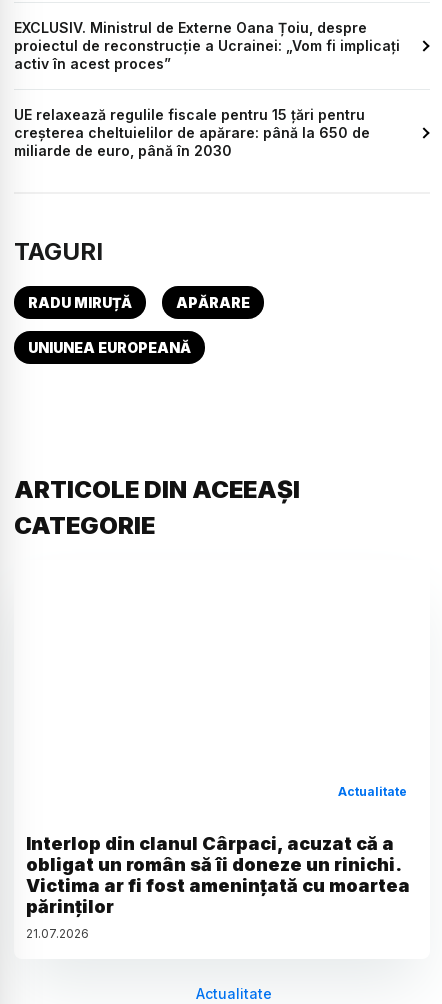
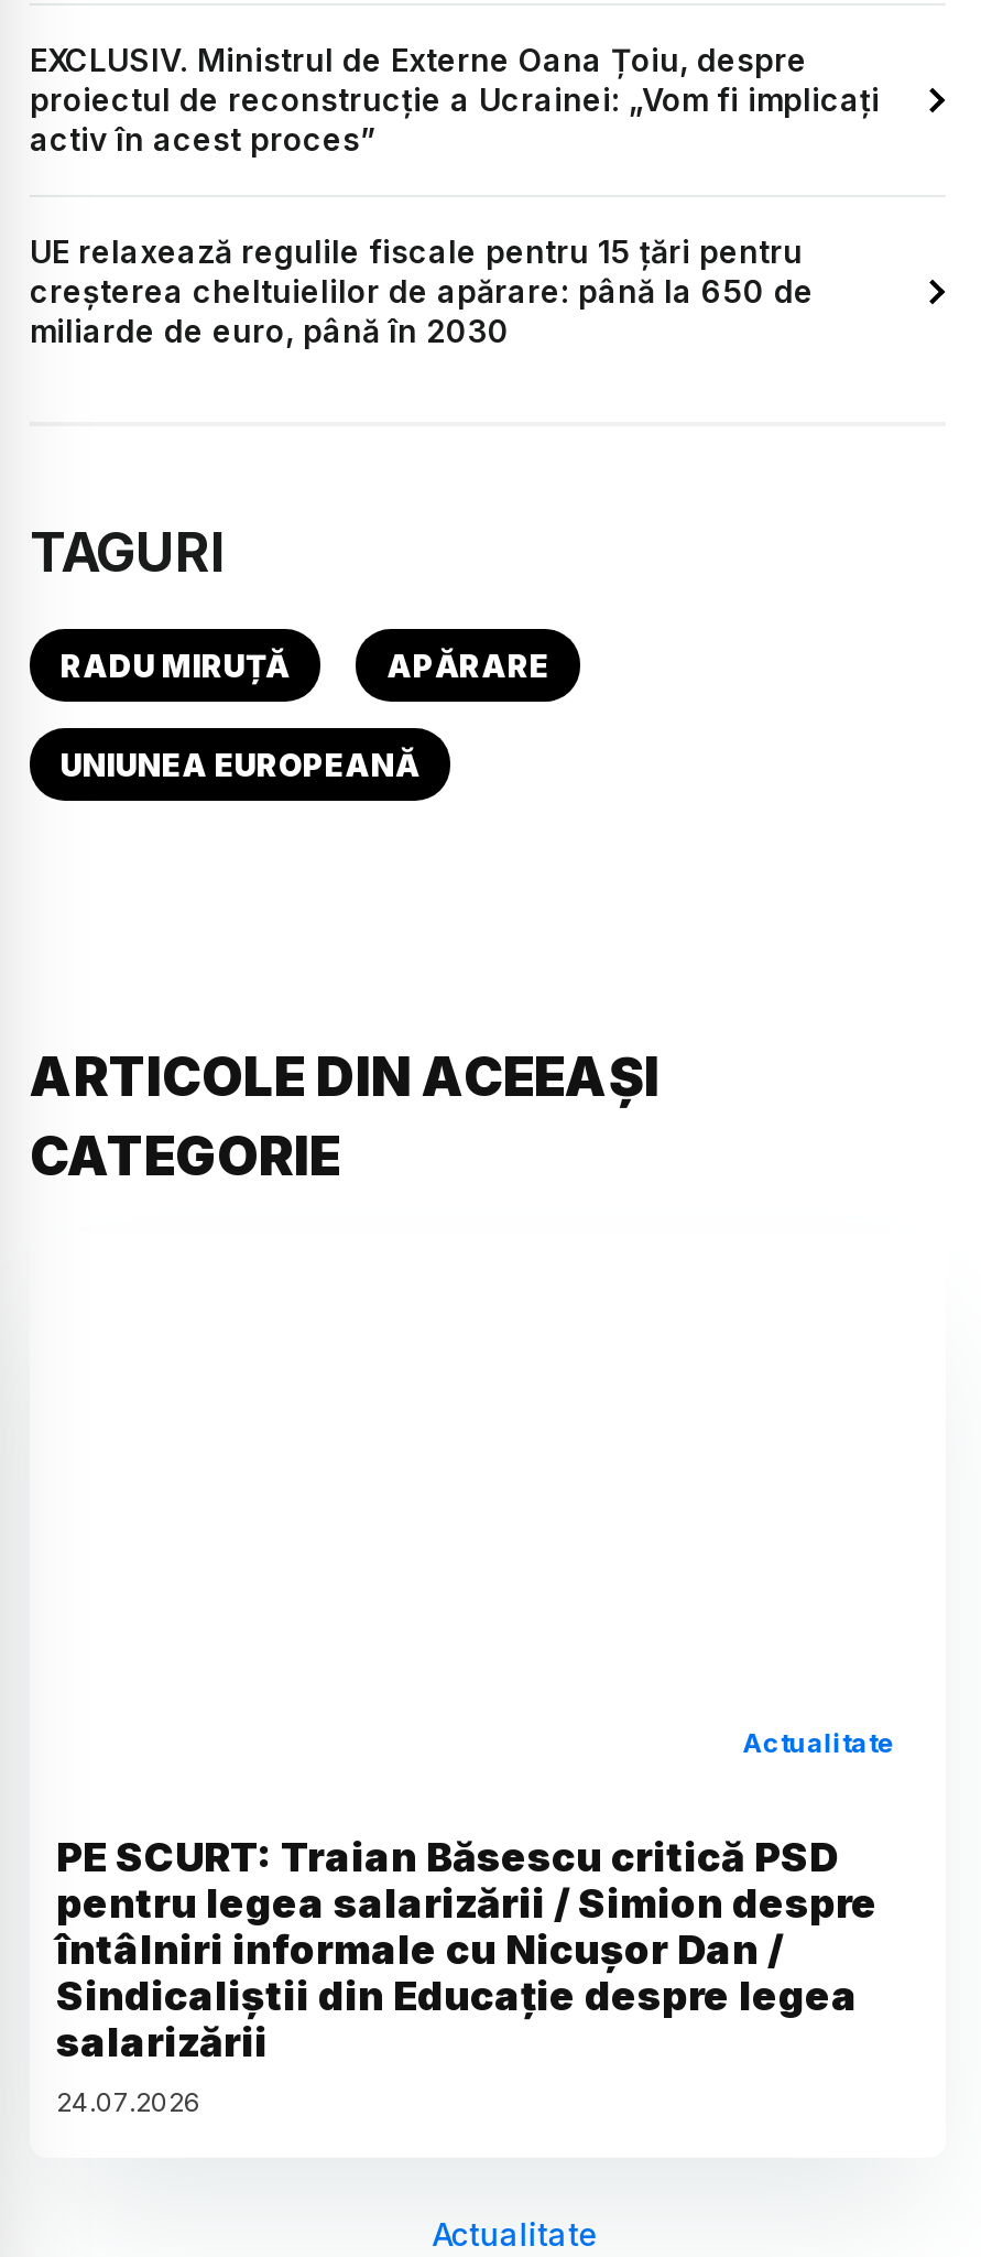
- Interlop din clanul Cârpaci, acuzat că a
- obligat un român să îi doneze un rinichi.
- Victima ar fi fost amenințată cu moartea
- părinților
- 21.07.2026
+ PE SCURT: Traian Băsescu critică PSD
+ pentru legea salarizării / Simion despre
+ întâlniri informale cu Nicușor Dan /
+ Sindicaliștii din Educație despre legea
+ salarizării
+ 24.07.2026
